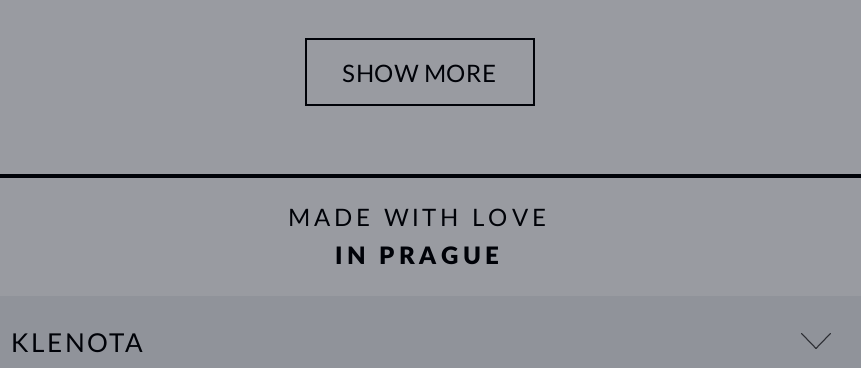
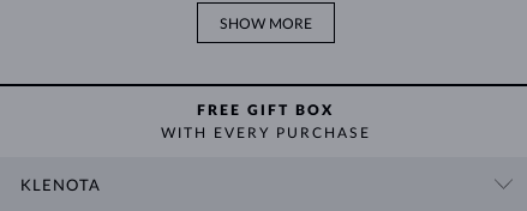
- MADE WITH LOVE
+ FREE GIFT BOX

- IN PRAGUE
+ WITH EVERY PURCHASE
